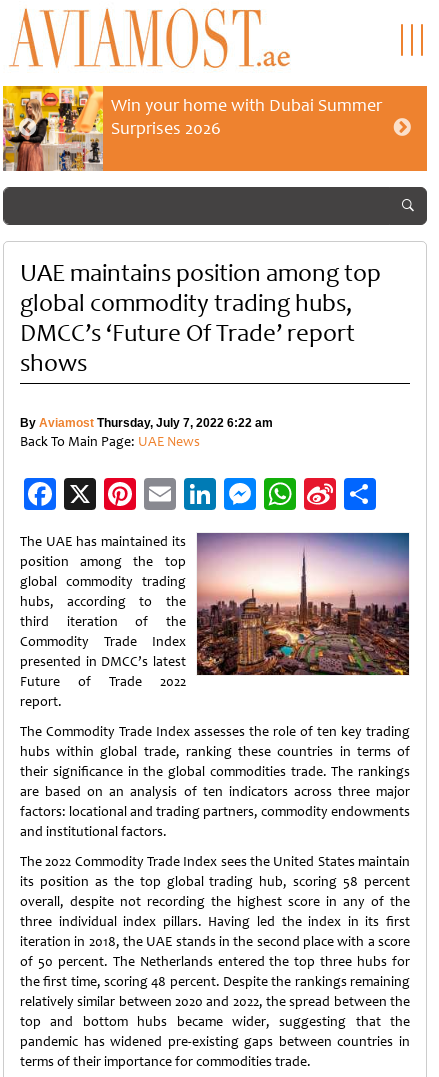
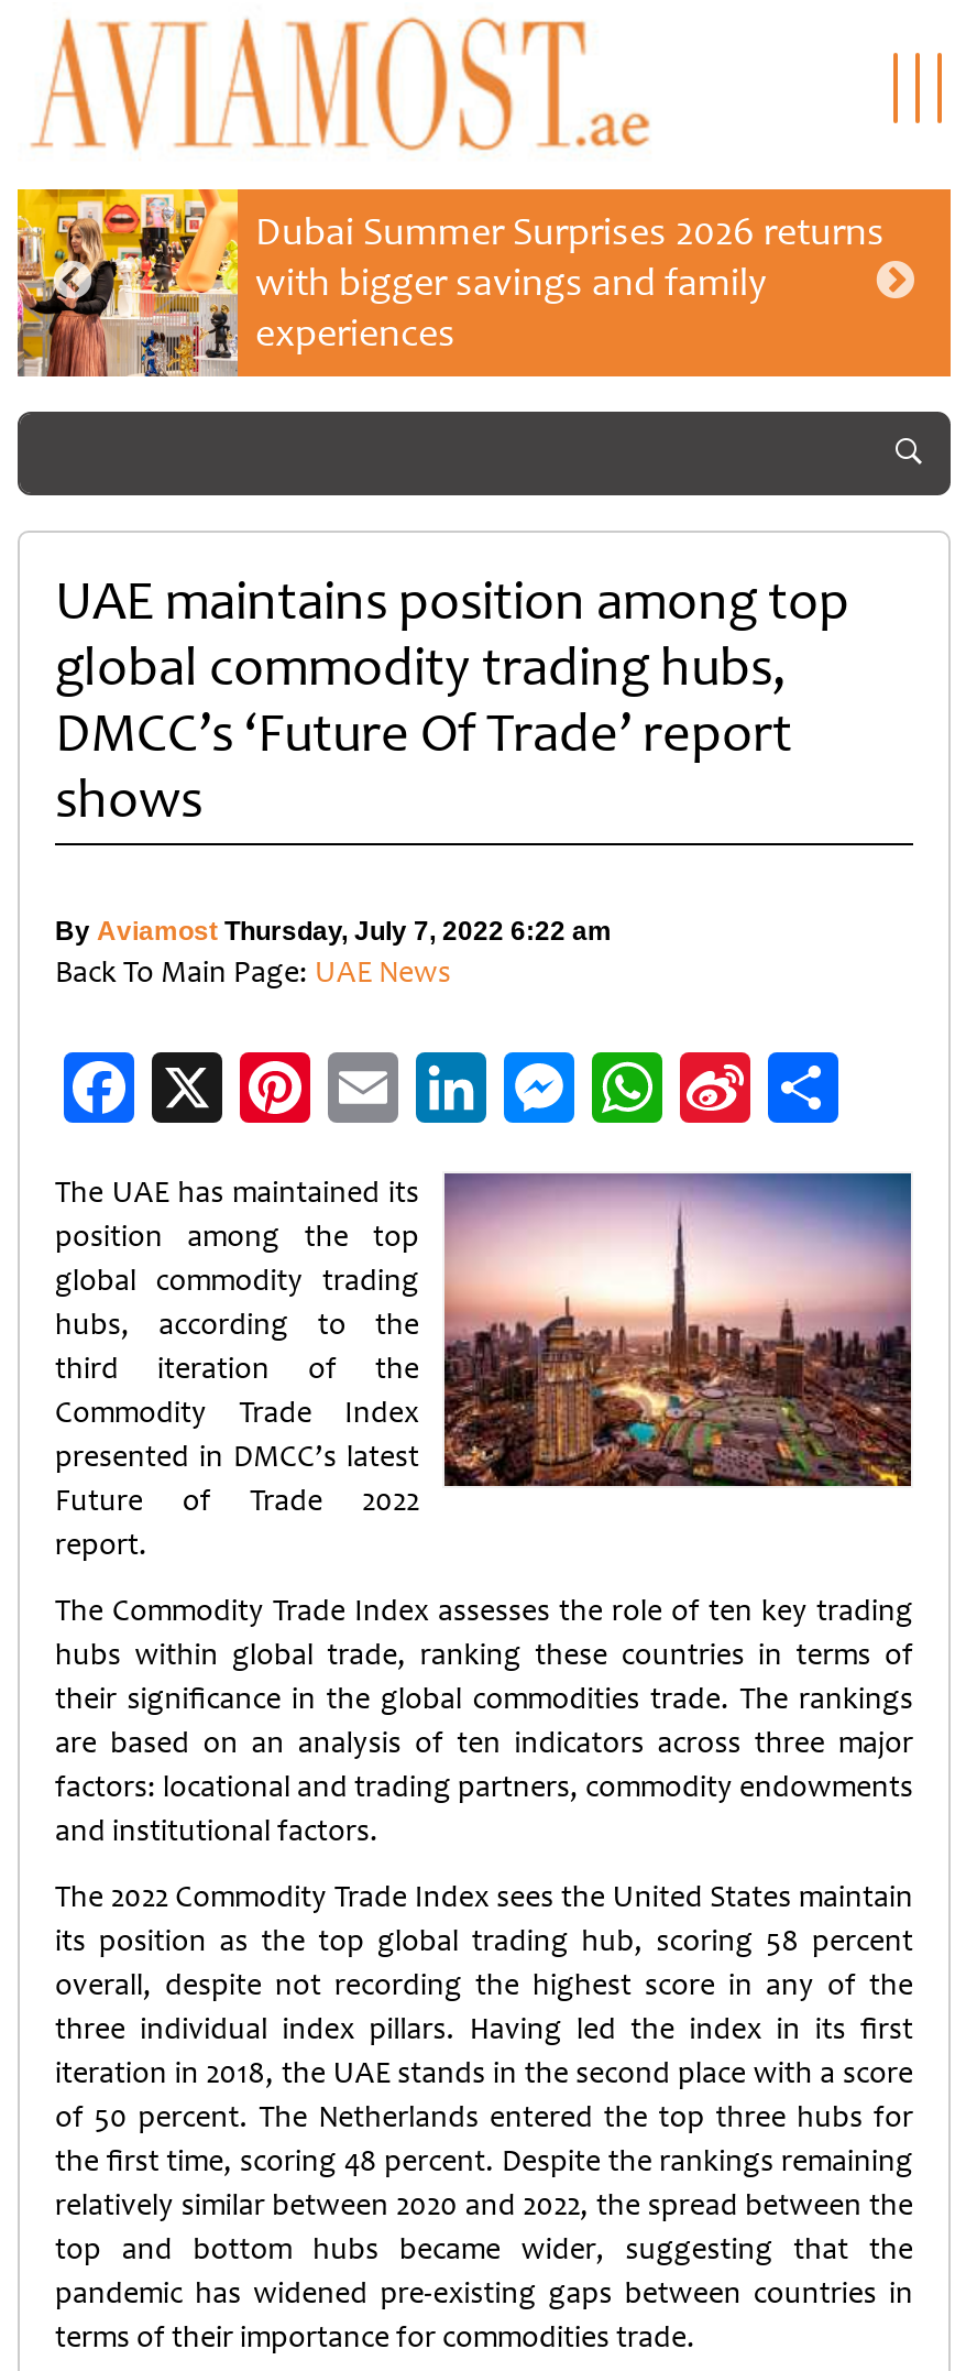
- Win your home with Dubai Summer
- Surprises 2026
+ Dubai Summer Surprises 2026 returns
+ with bigger savings and family
+ experiences
